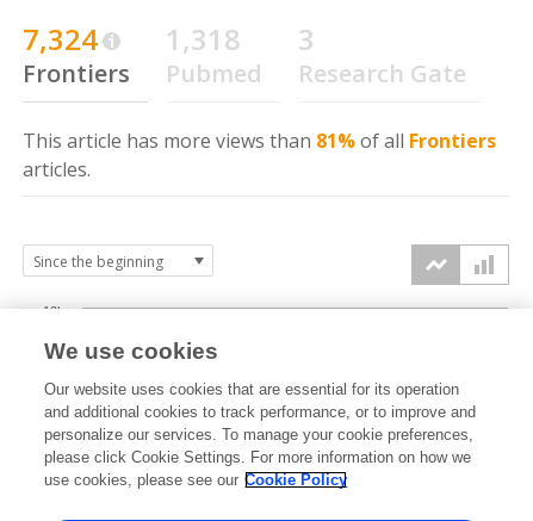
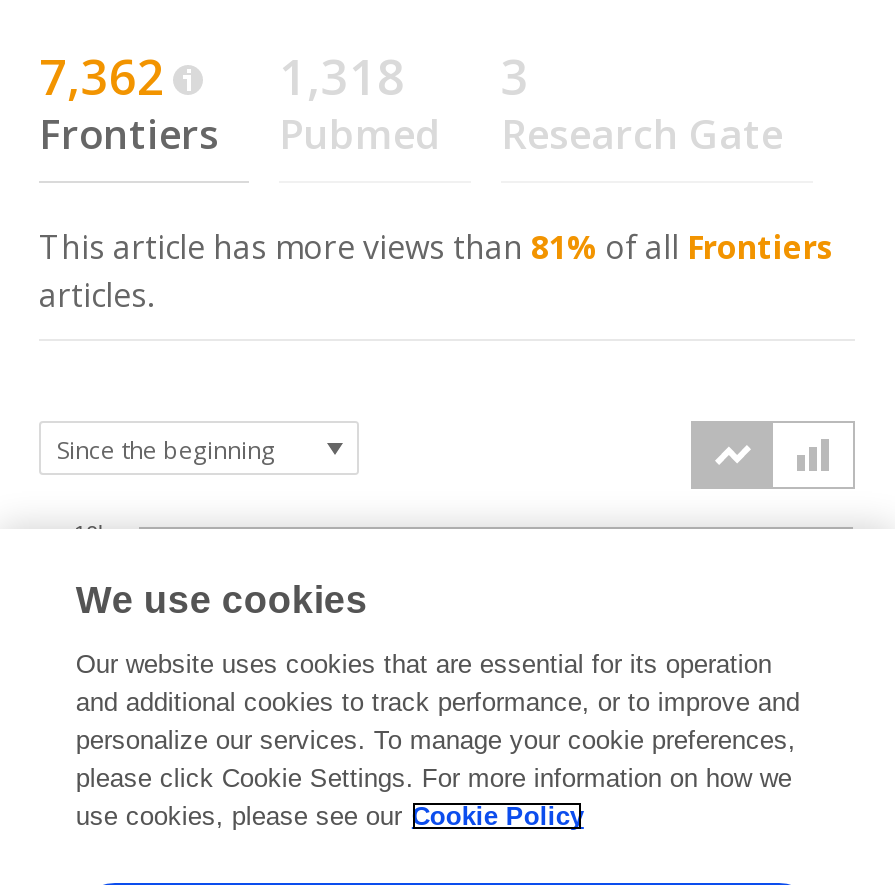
- 7,324
+ 7,362
